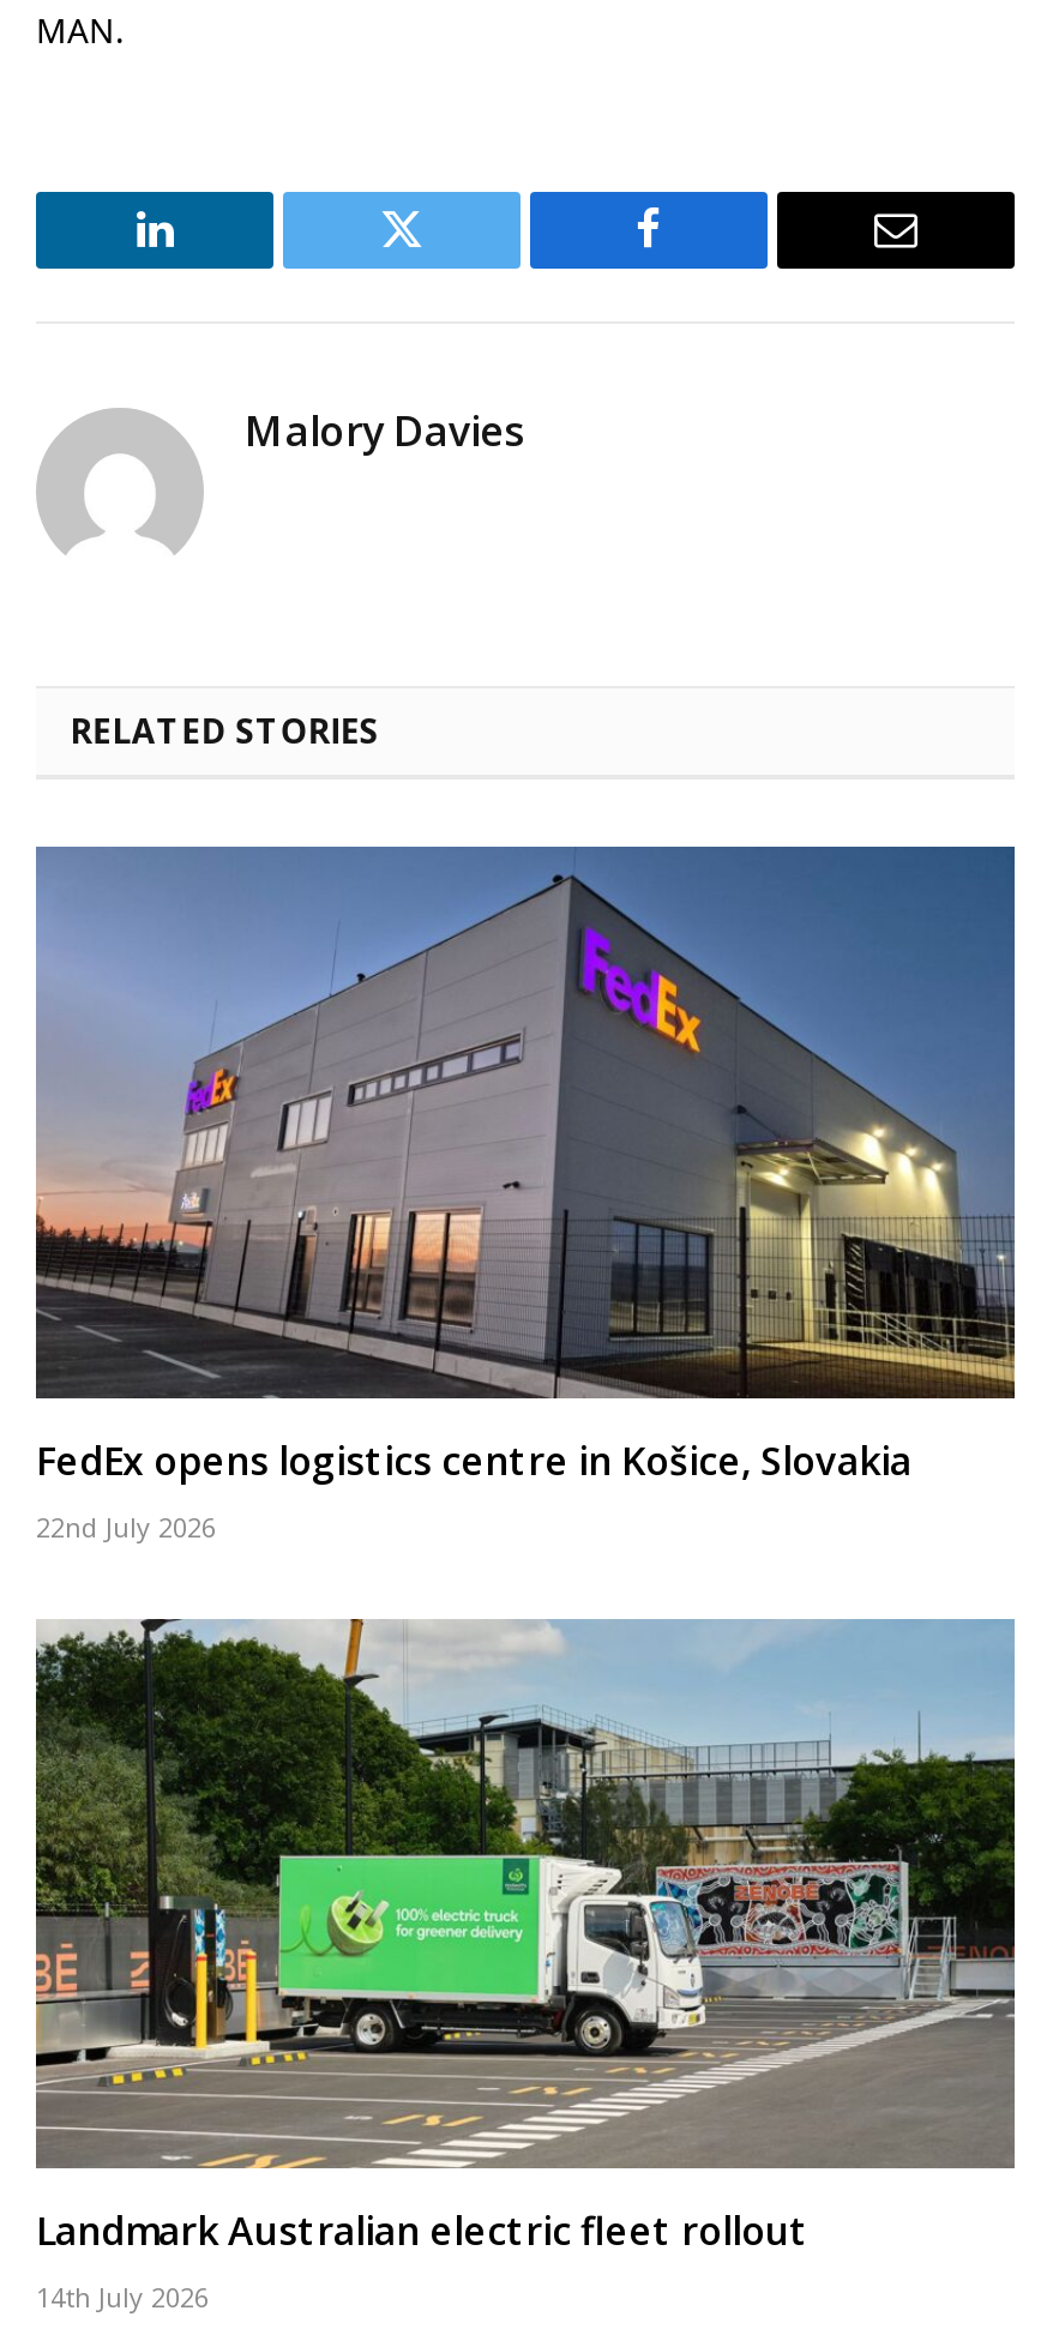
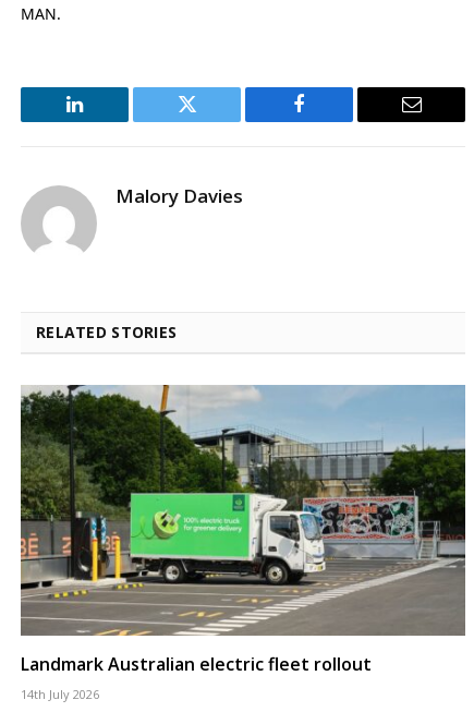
- [image]
- FedEx opens logistics centre in Košice, Slovakia
- 22nd July 2026
